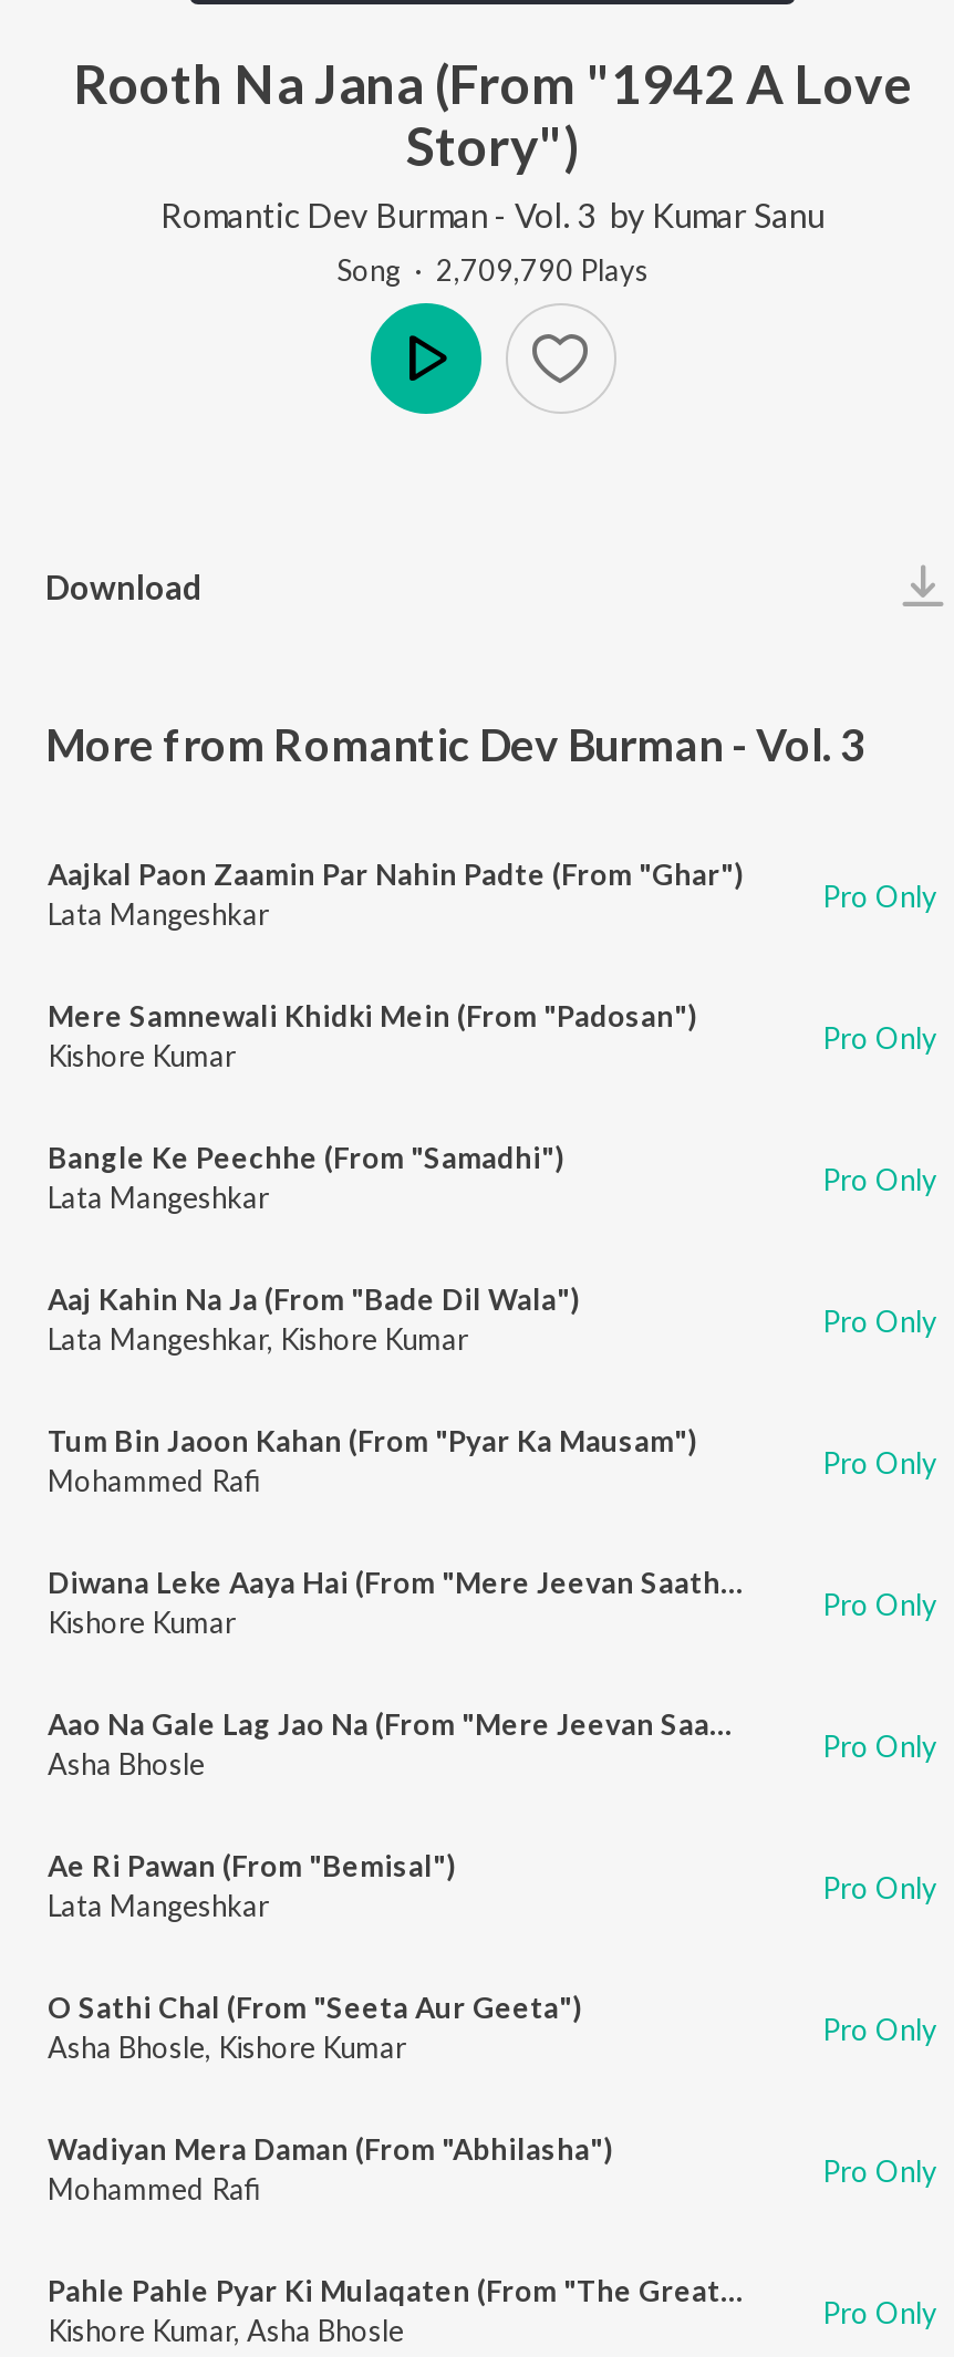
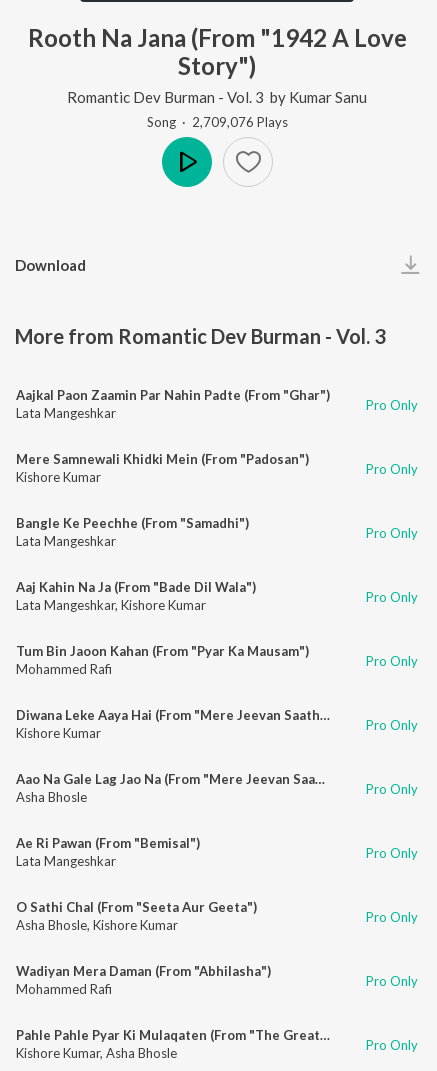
- Song · 2,709,790 Plays
+ Song · 2,709,076 Plays
